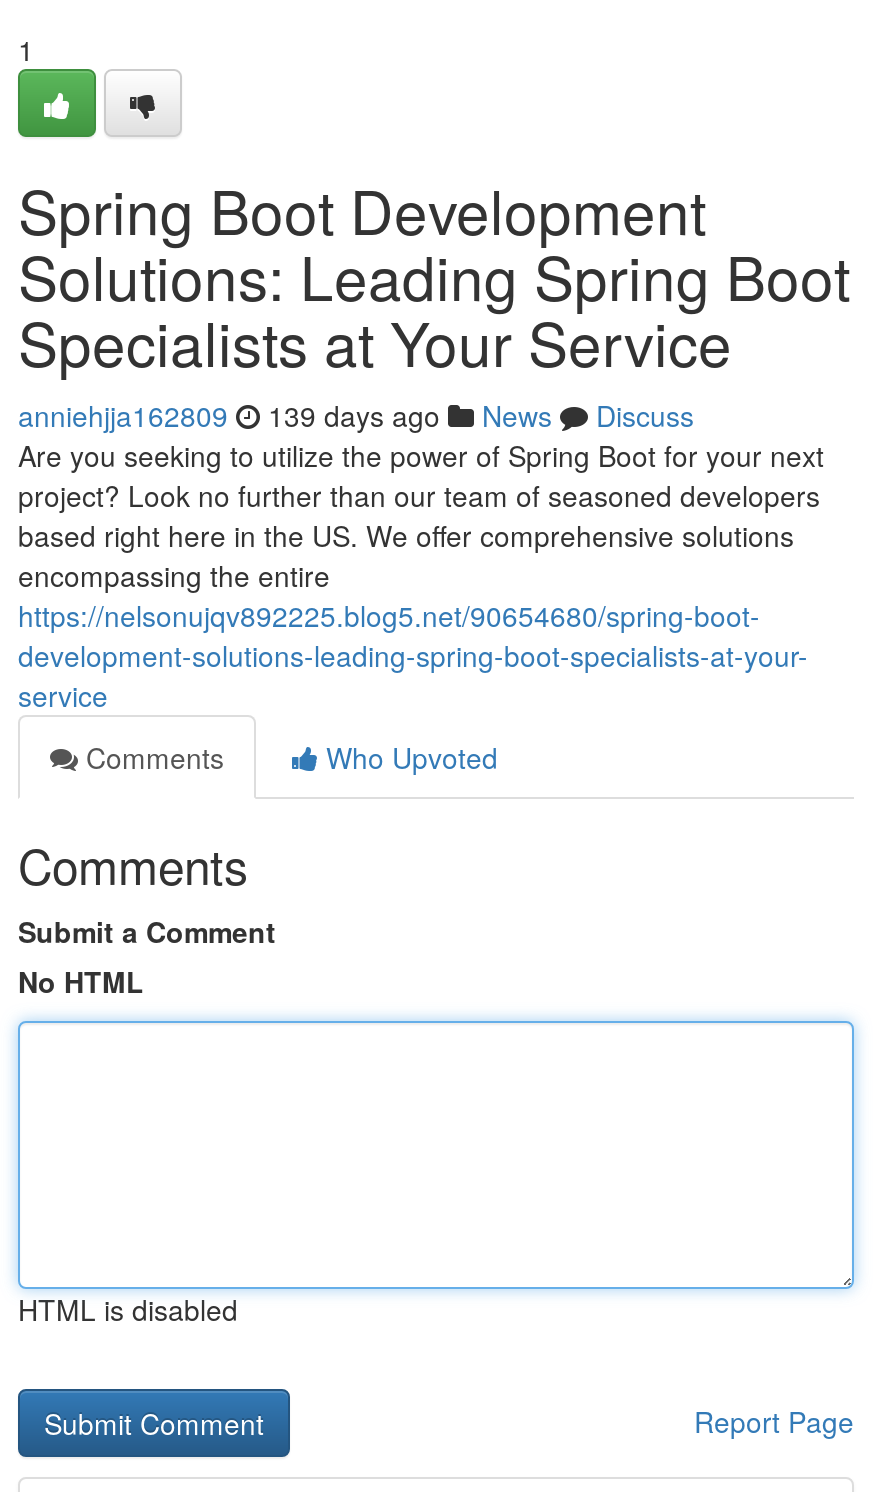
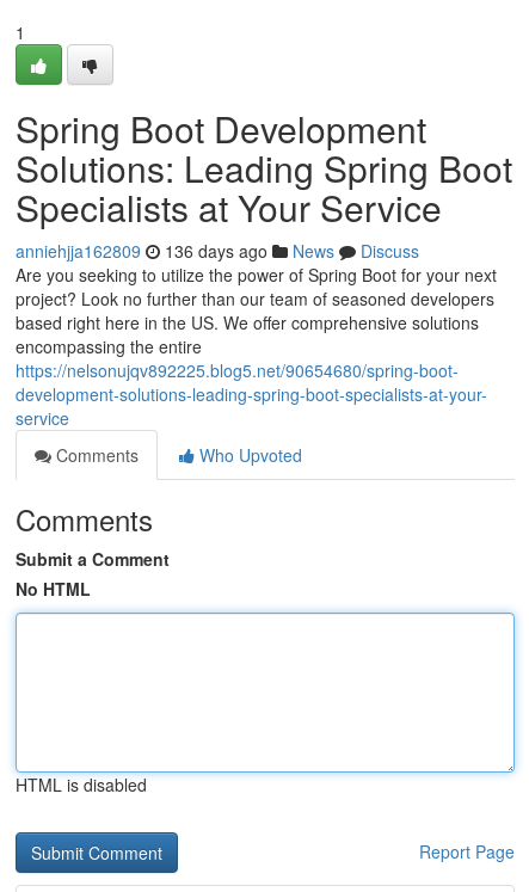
- anniehjja162809 139 days ago News Discuss
+ anniehjja162809 136 days ago News Discuss
